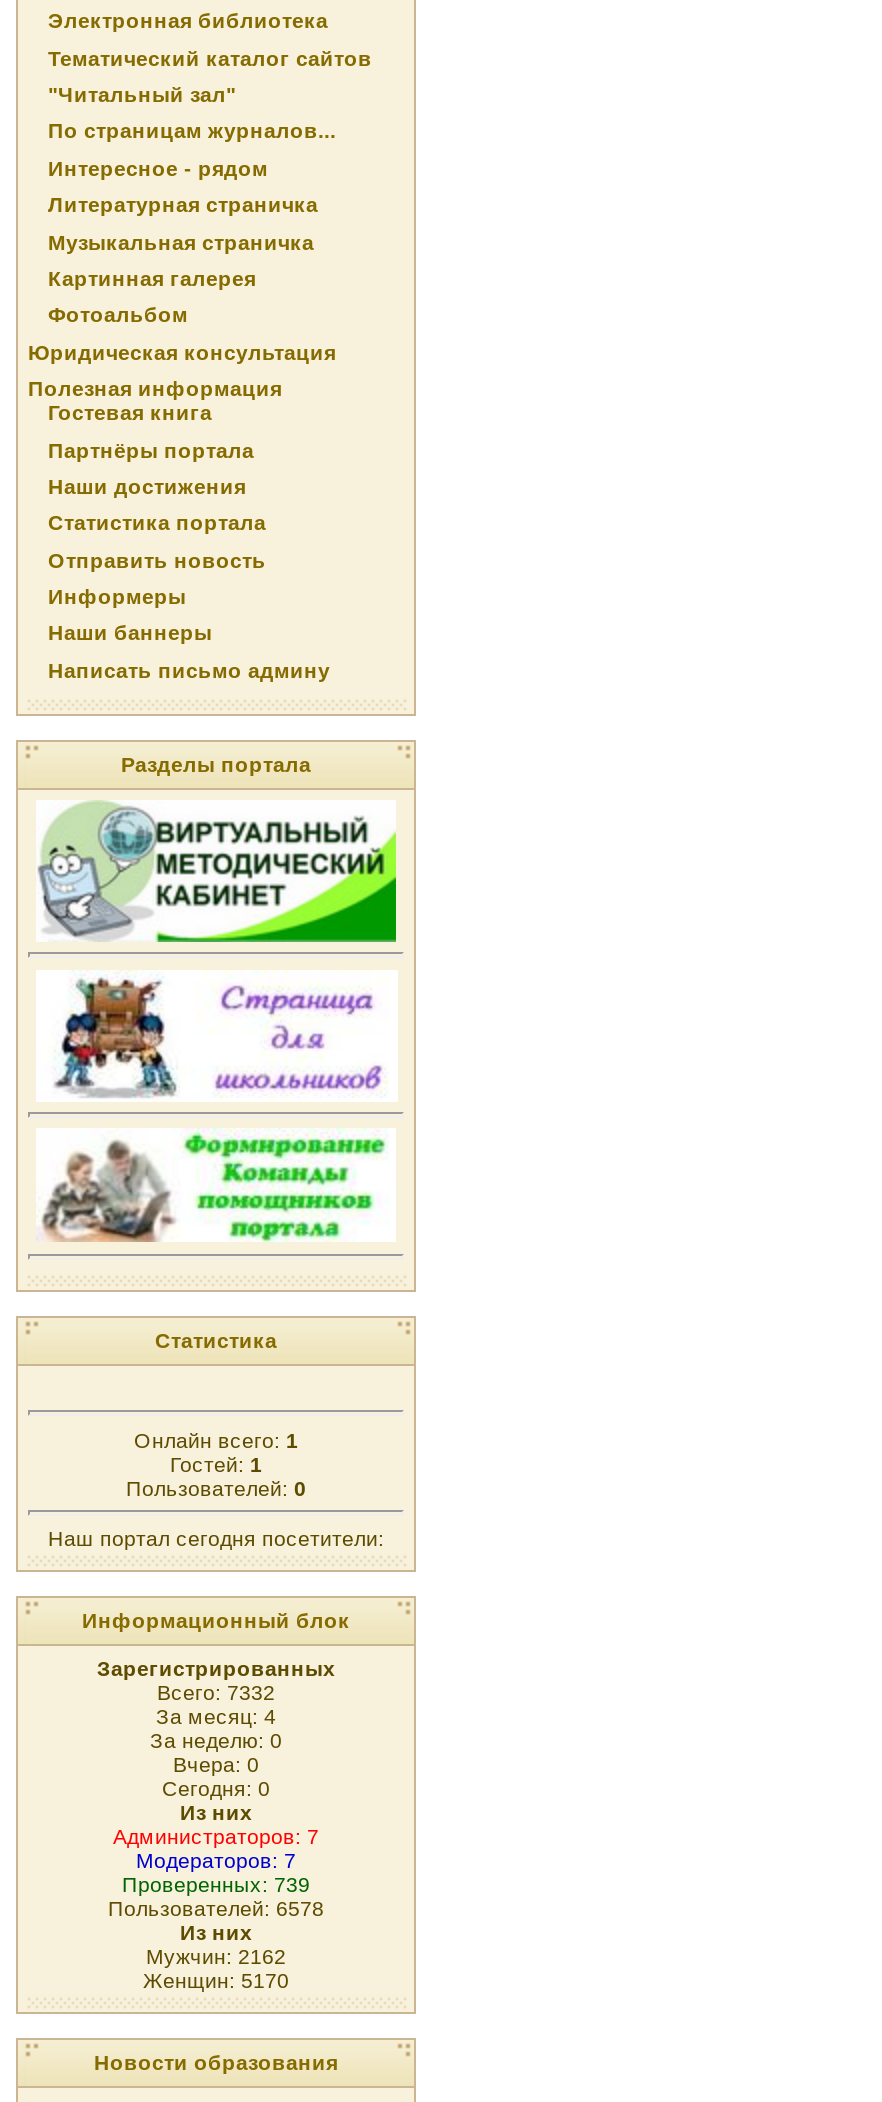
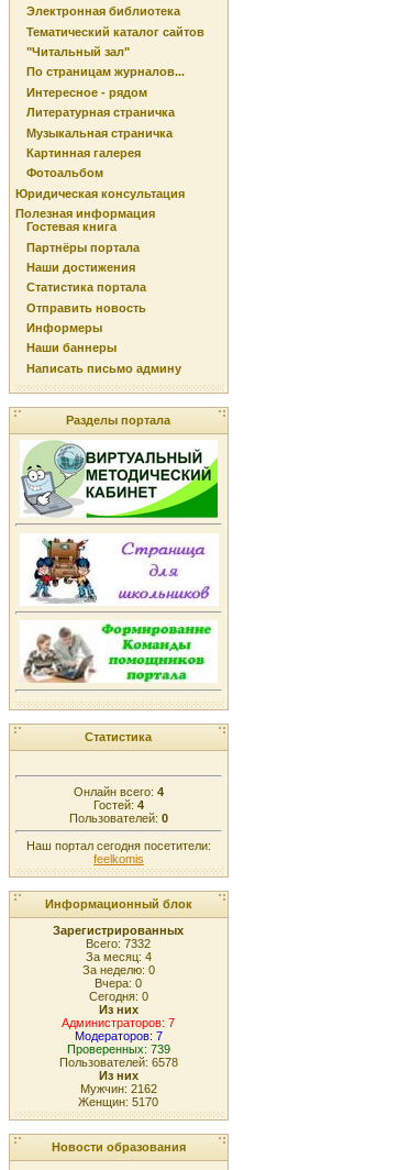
- Онлайн всего: 1
+ Онлайн всего: 4

- Гостей: 1
+ Гостей: 4

+ feelkomis
